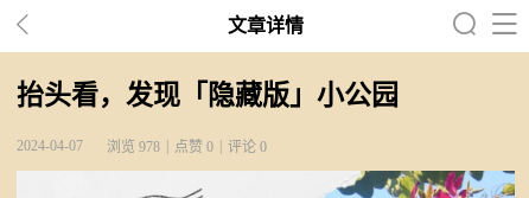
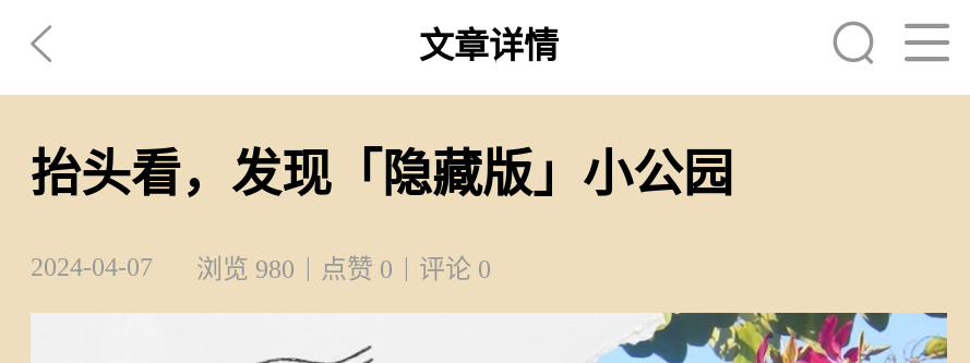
- 2024-04-07 浏览 978 点赞 0 评论 0
+ 2024-04-07 浏览 980 点赞 0 评论 0
